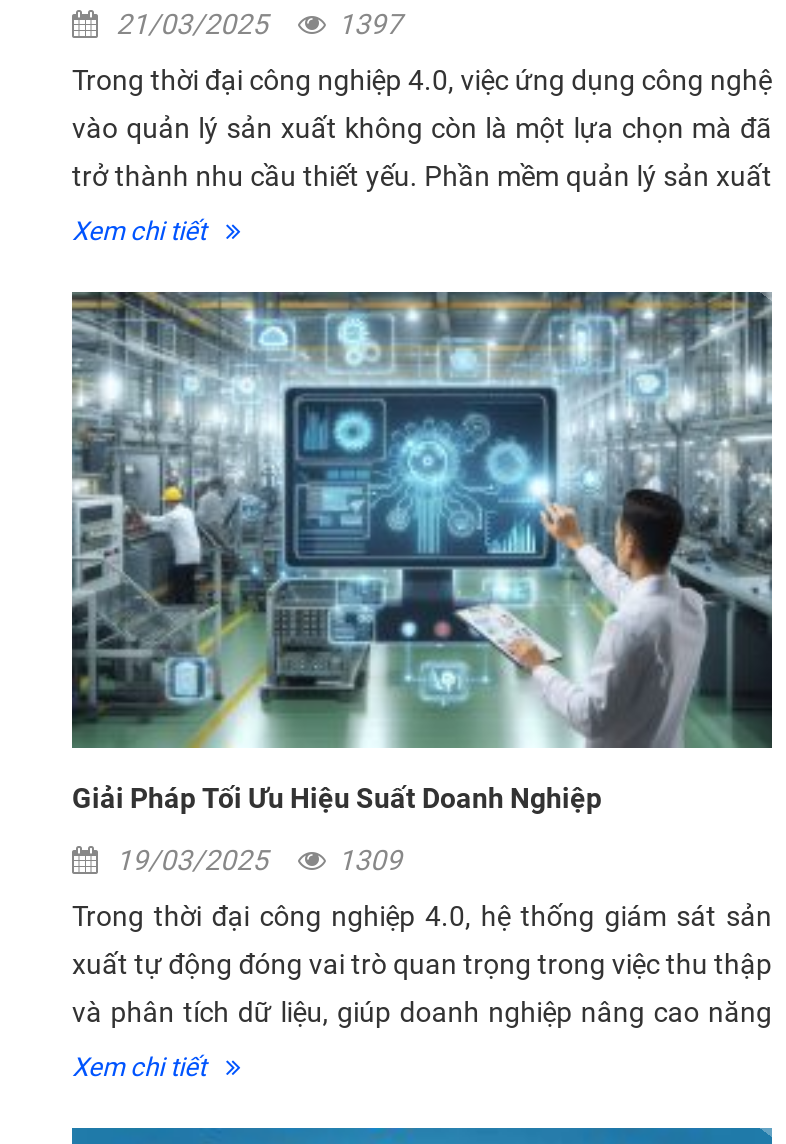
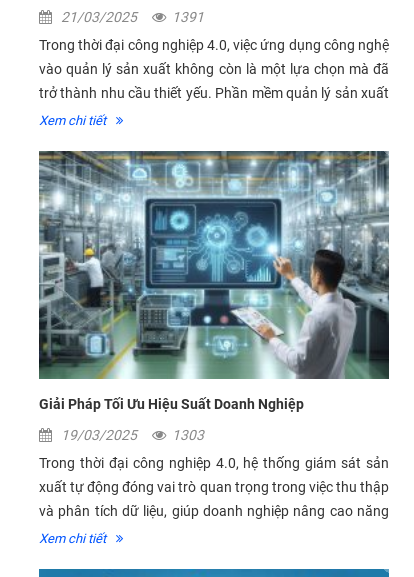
- 21/03/2025 1397
+ 21/03/2025 1391

- 19/03/2025 1309
+ 19/03/2025 1303
